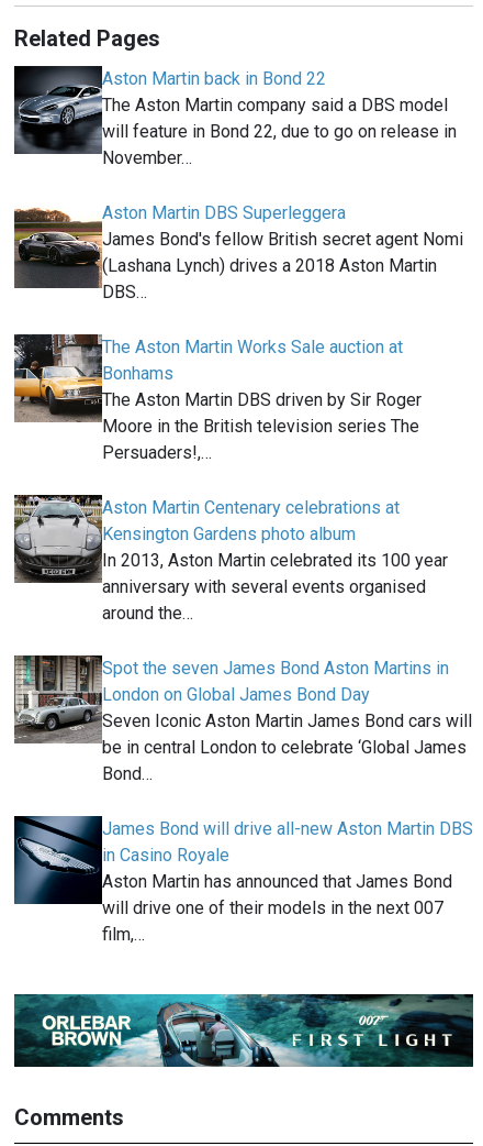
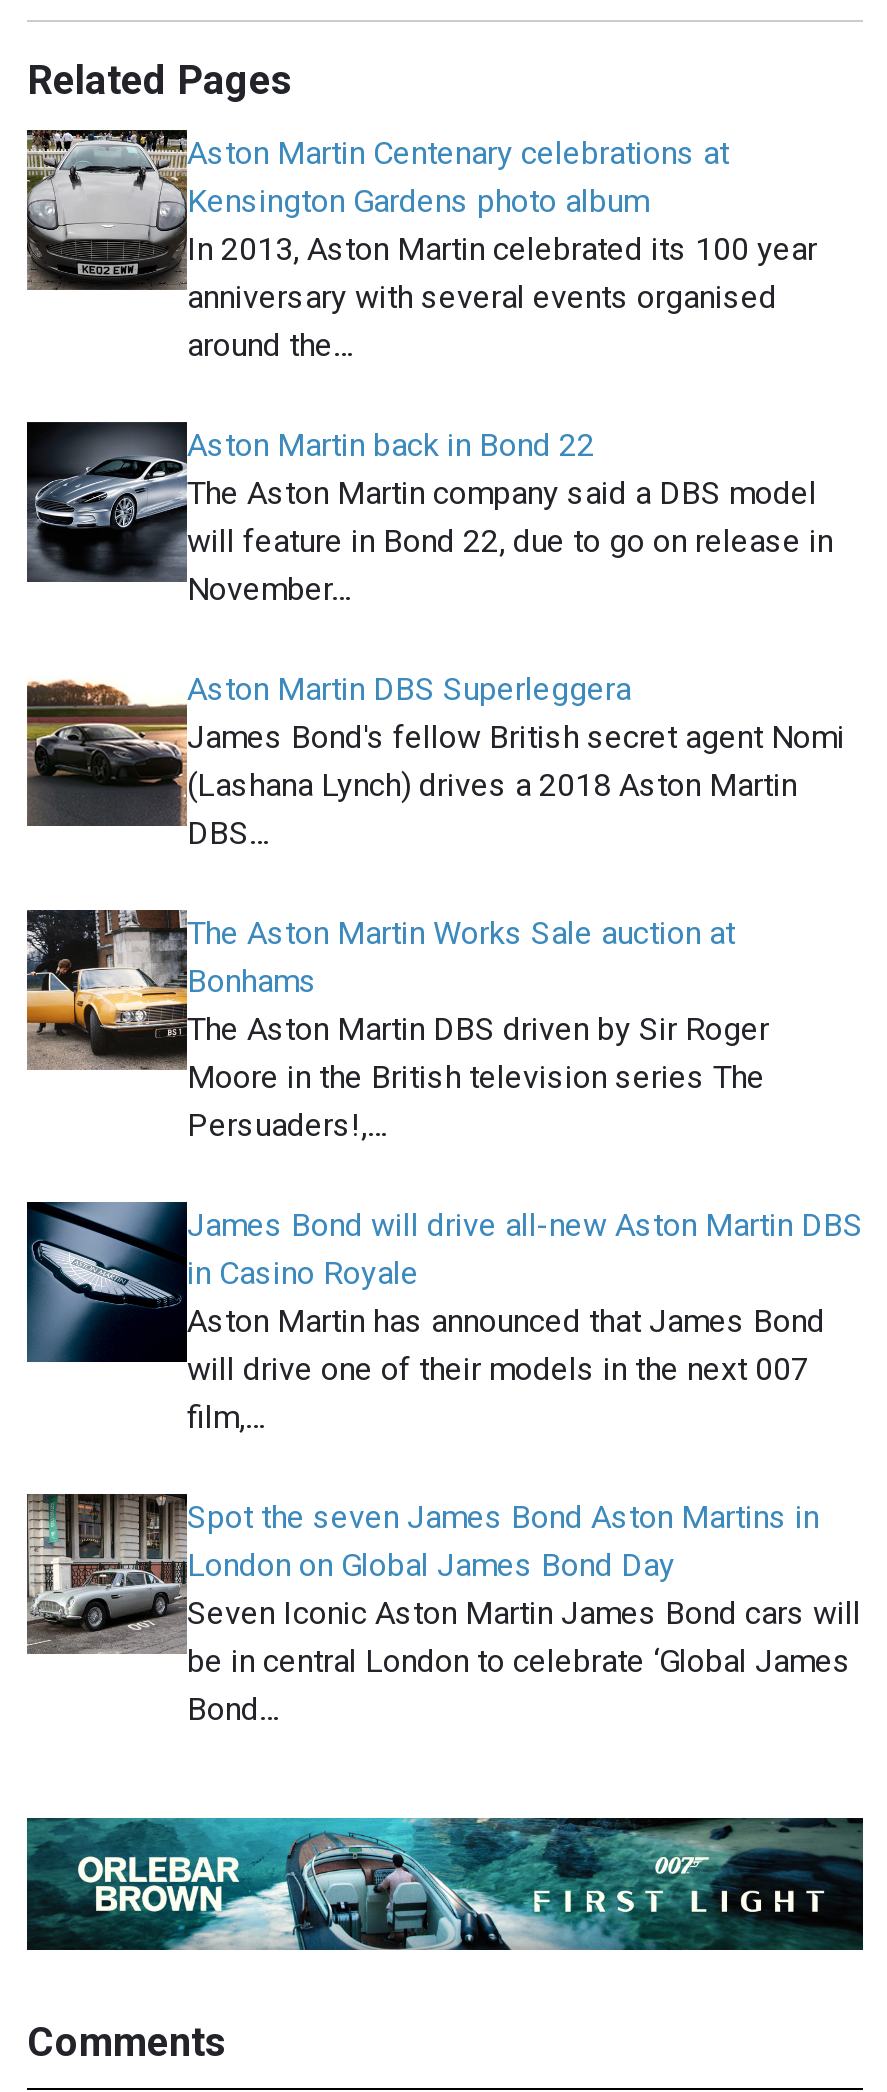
moved down: [image] | Aston Martin back in Bond 22 | The Aston Martin company said a DBS model | ... | Moore in the British television series The | Persuaders!,…

moved up: [image] | Aston Martin Centenary celebrations at | Kensington Gardens photo album | In 2013, Aston Martin celebrated its 100 year | anniversary with several events organised | around the…

moved down: [image] | Spot the seven James Bond Aston Martins in | London on Global James Bond Day | Seven Iconic Aston Martin James Bond cars will | be in central London to celebrate ‘Global James | Bond…

moved up: [image] | James Bond will drive all-new Aston Martin DBS | in Casino Royale | Aston Martin has announced that James Bond | will drive one of their models in the next 007 | film,…
